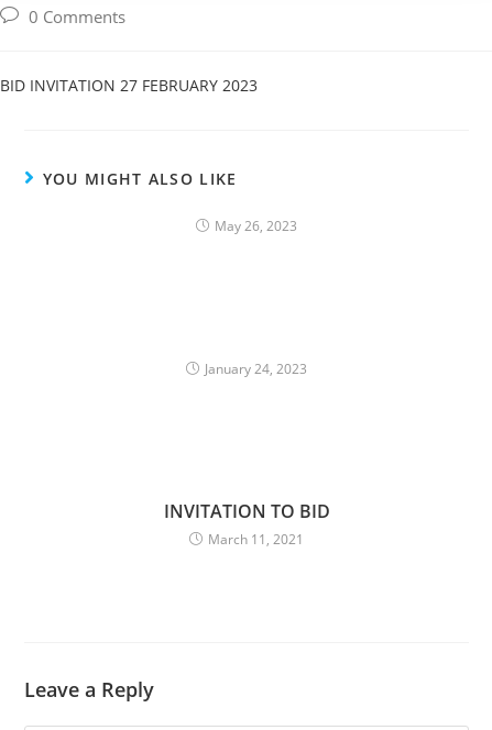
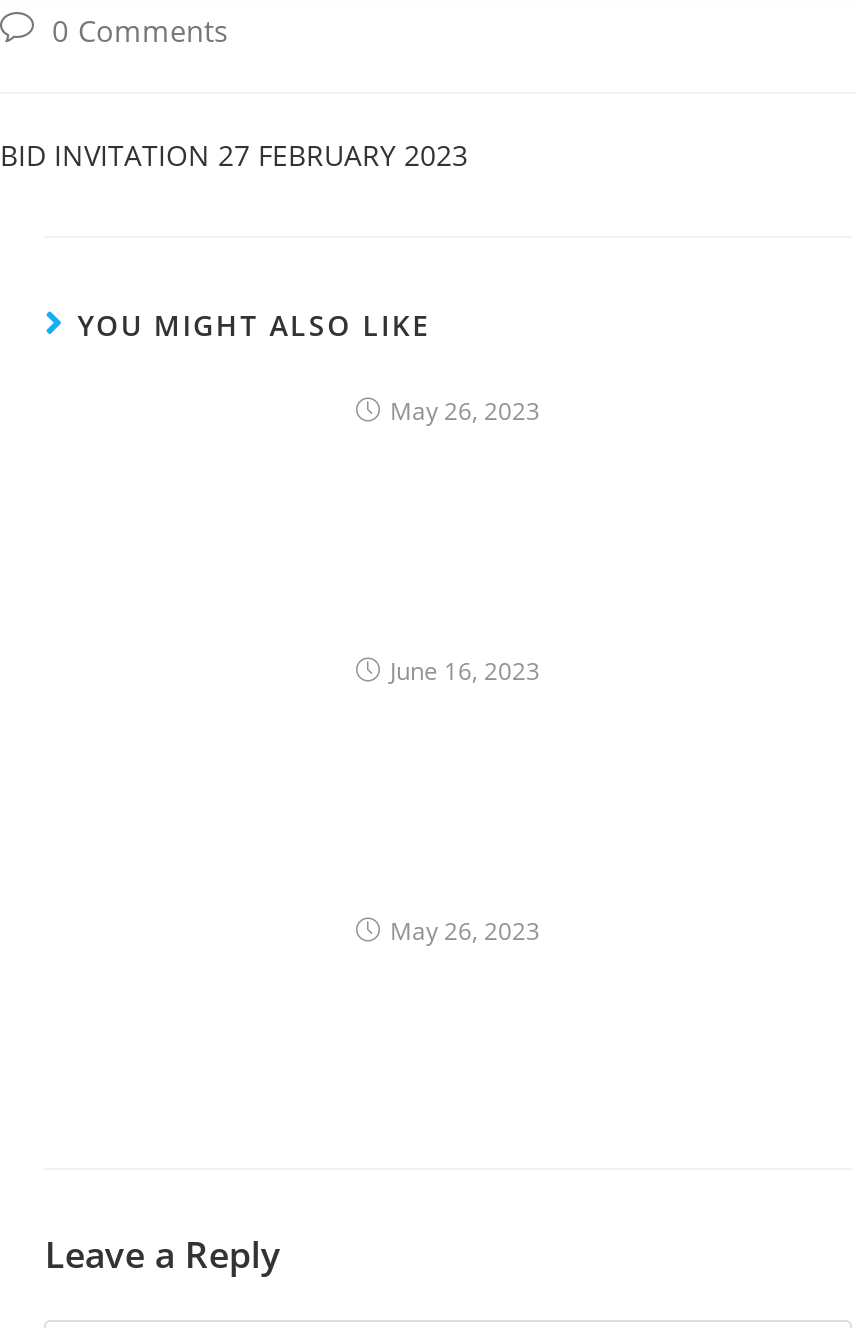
- January 24, 2023
+ June 16, 2023

- INVITATION TO BID
- March 11, 2021
+ May 26, 2023
